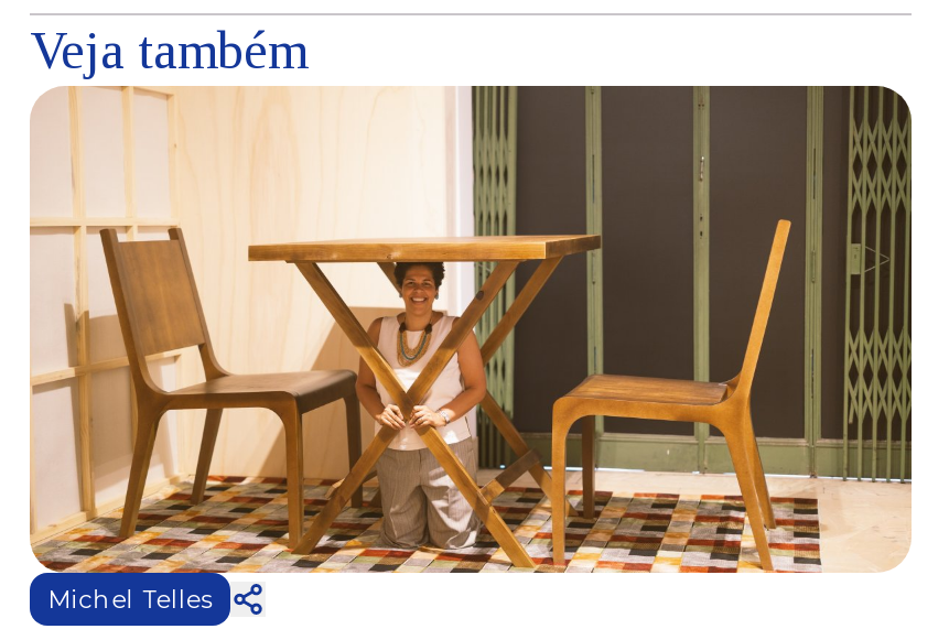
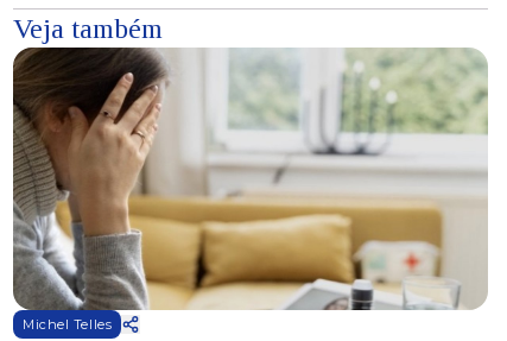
- [image]
+ [image]
